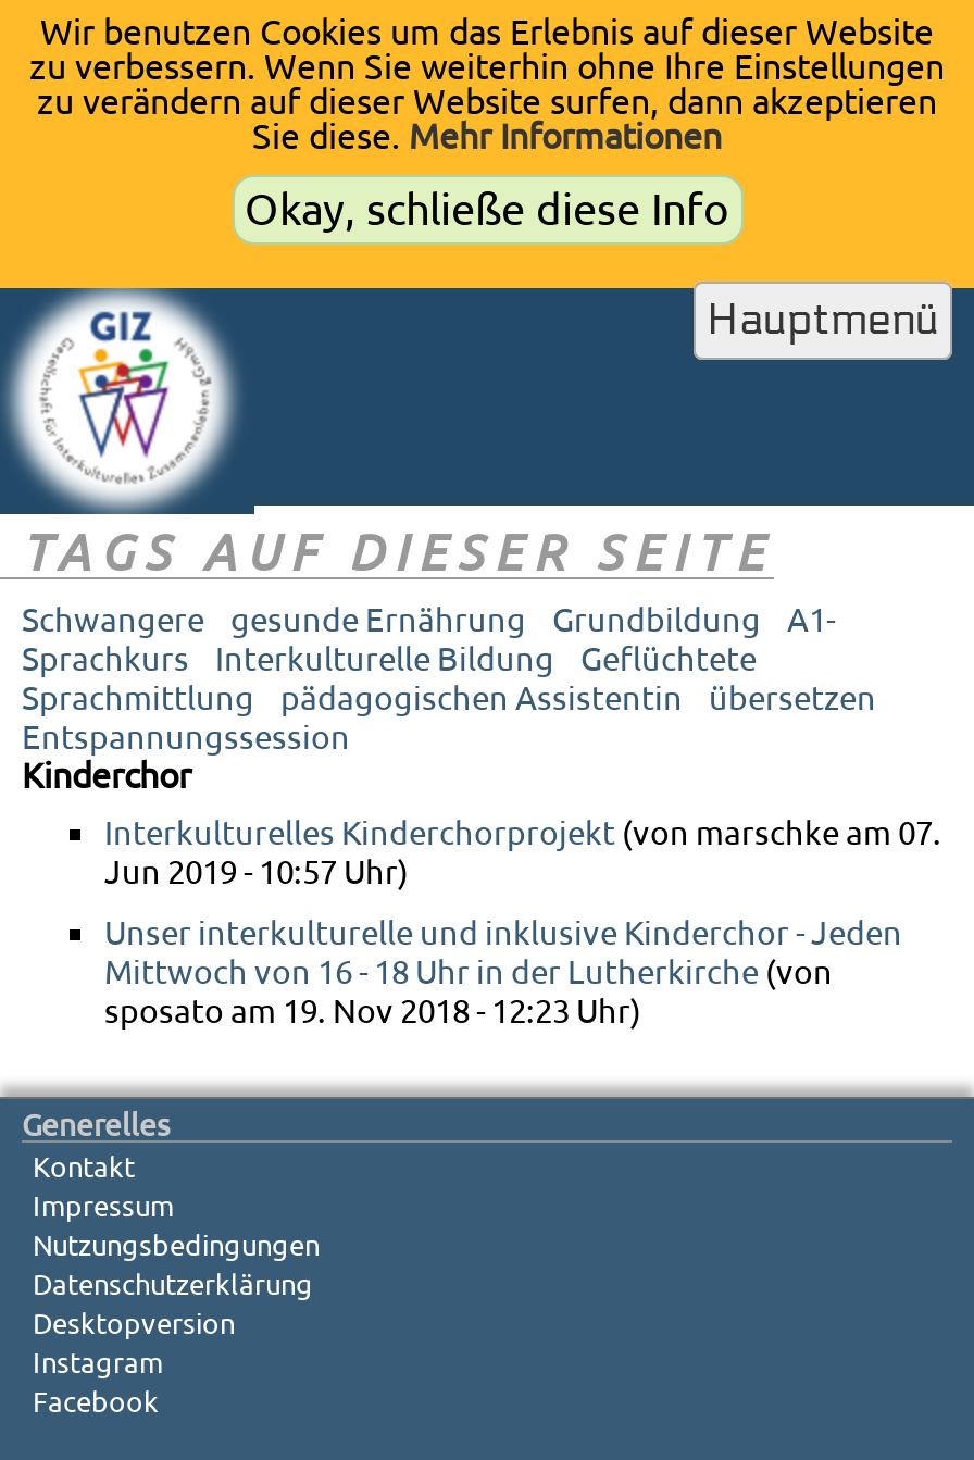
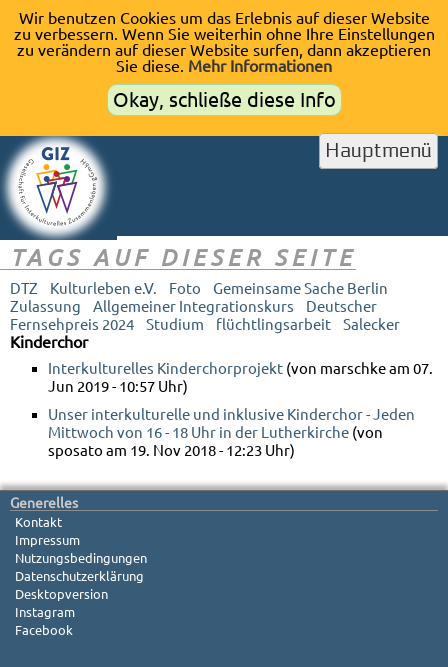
- Schwangere
- gesunde Ernährung
- Grundbildung
- A1-
- Sprachkurs
- Interkulturelle Bildung
- Geflüchtete
- Sprachmittlung
- pädagogischen Assistentin
- übersetzen
- Entspannungssession
+ DTZ
+ Kulturleben e.V.
+ Foto
+ Gemeinsame Sache Berlin
+ Zulassung
+ Allgemeiner Integrationskurs
+ Deutscher
+ Fernsehpreis 2024
+ Studium
+ flüchtlingsarbeit
+ Salecker
